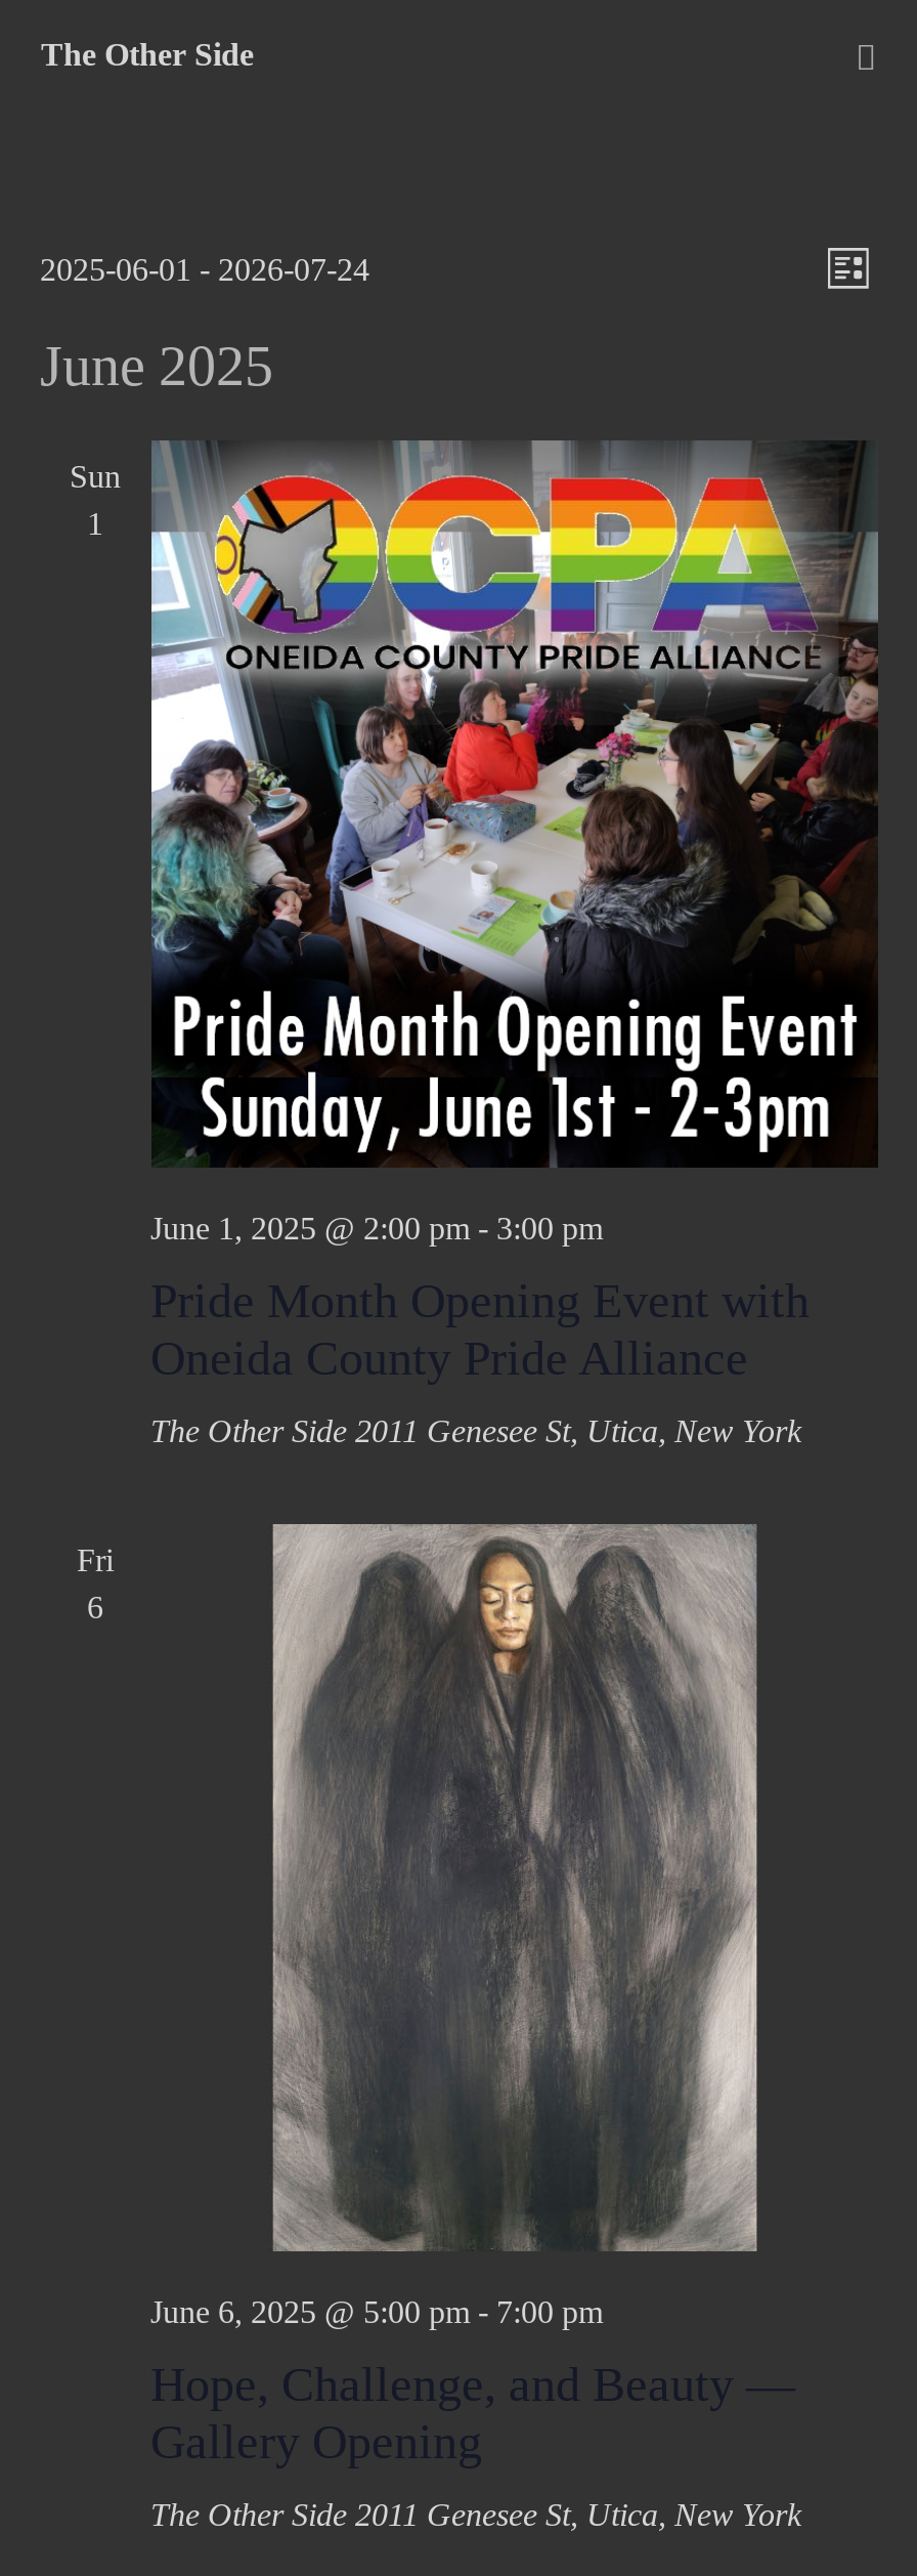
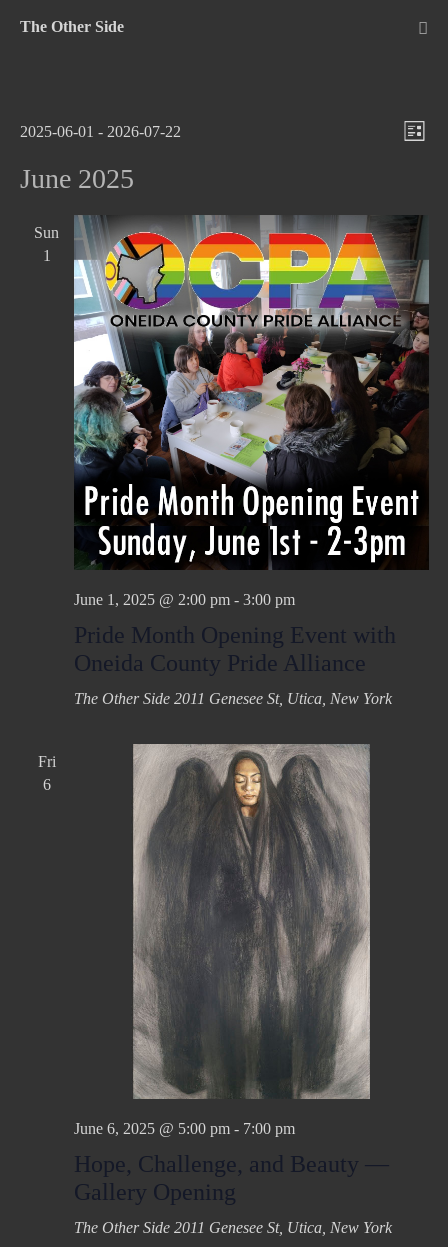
- 2025-06-01 - 2026-07-24
+ 2025-06-01 - 2026-07-22
